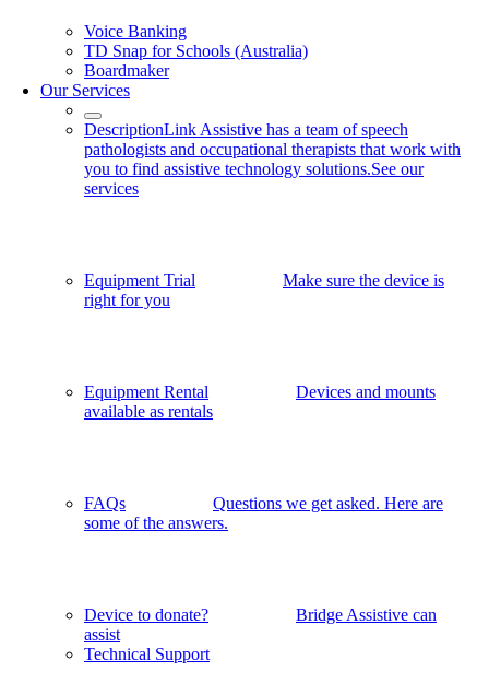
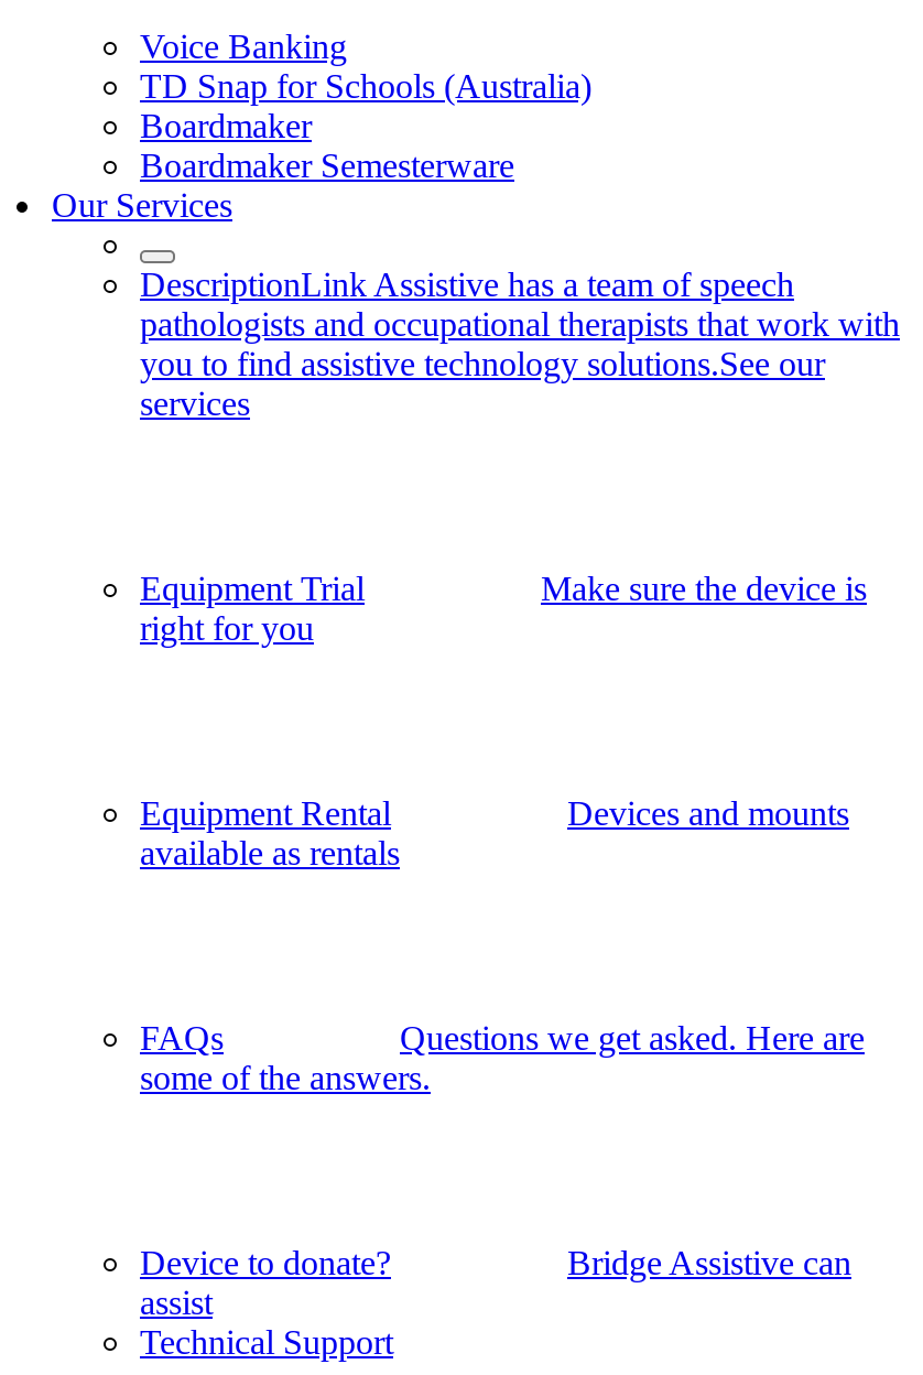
+ Boardmaker Semesterware
